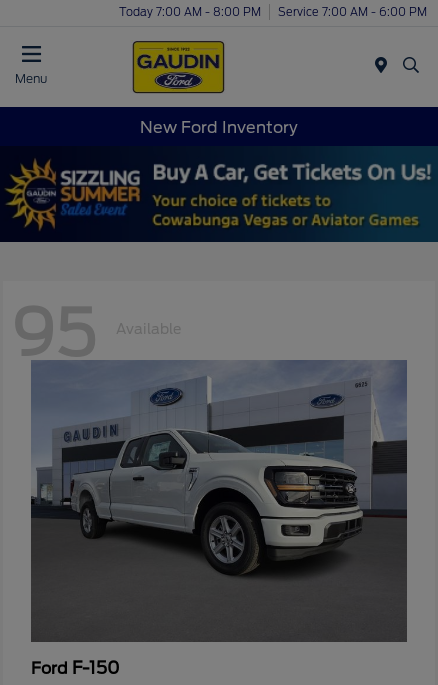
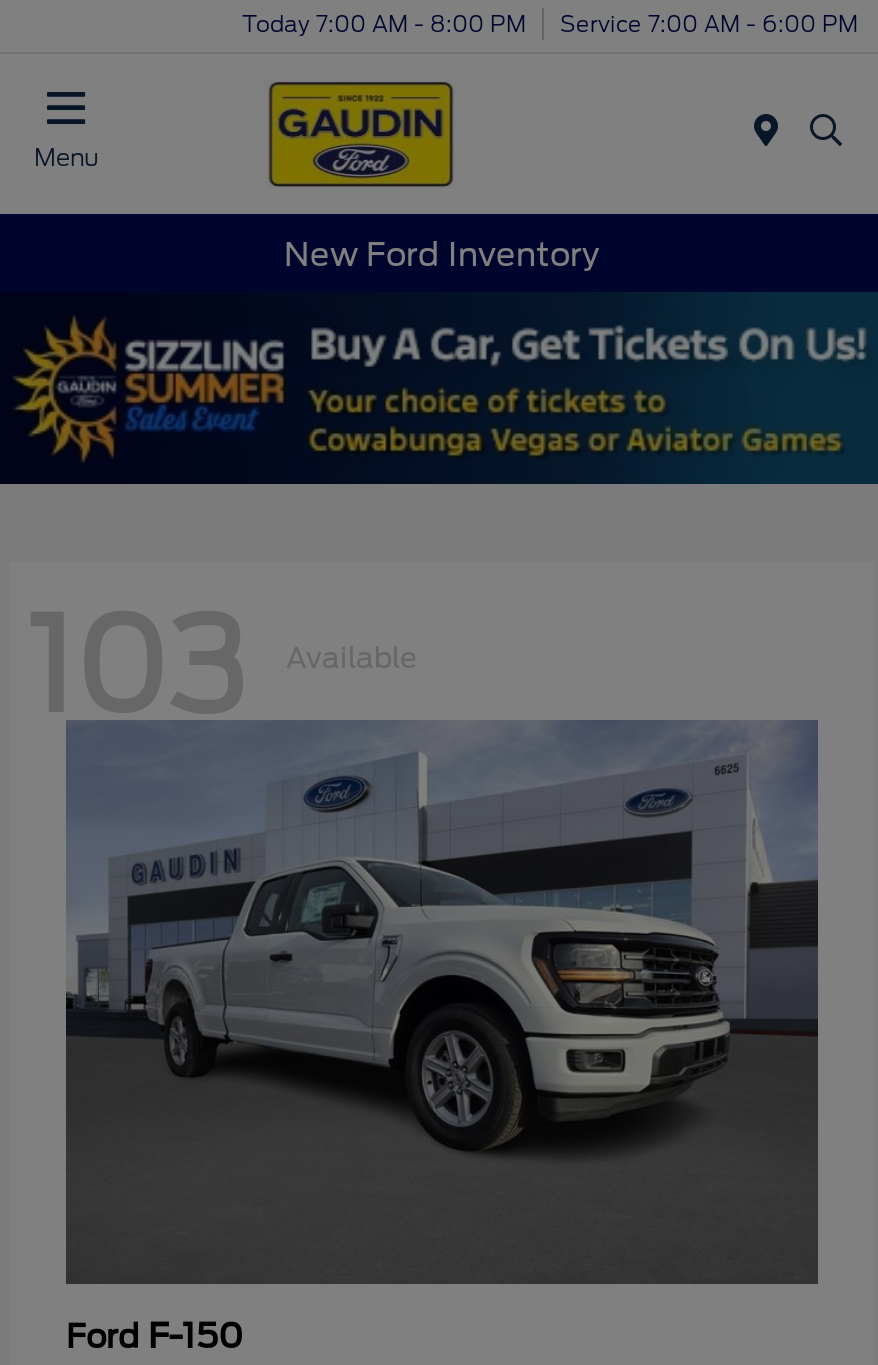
- 95
+ 103
